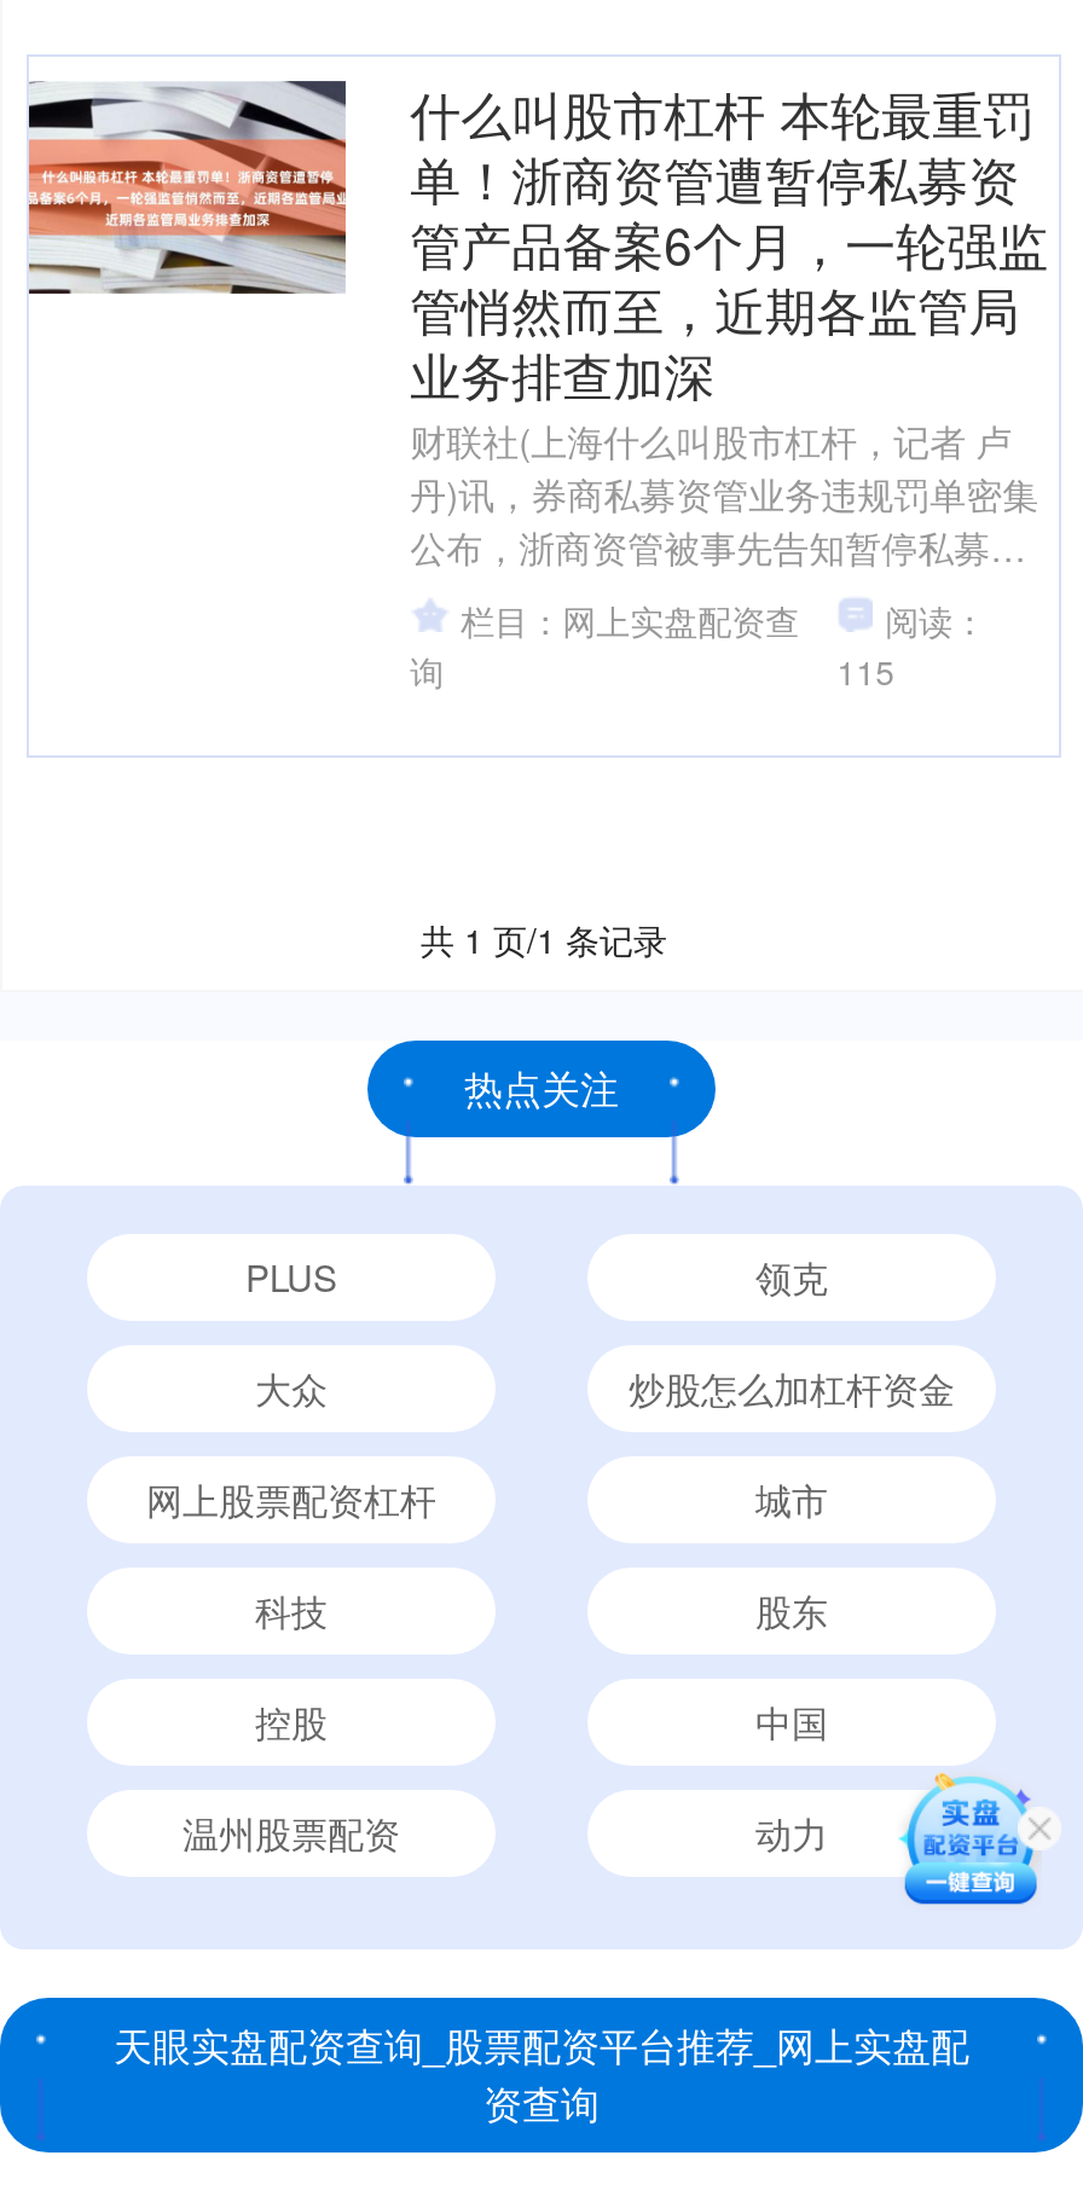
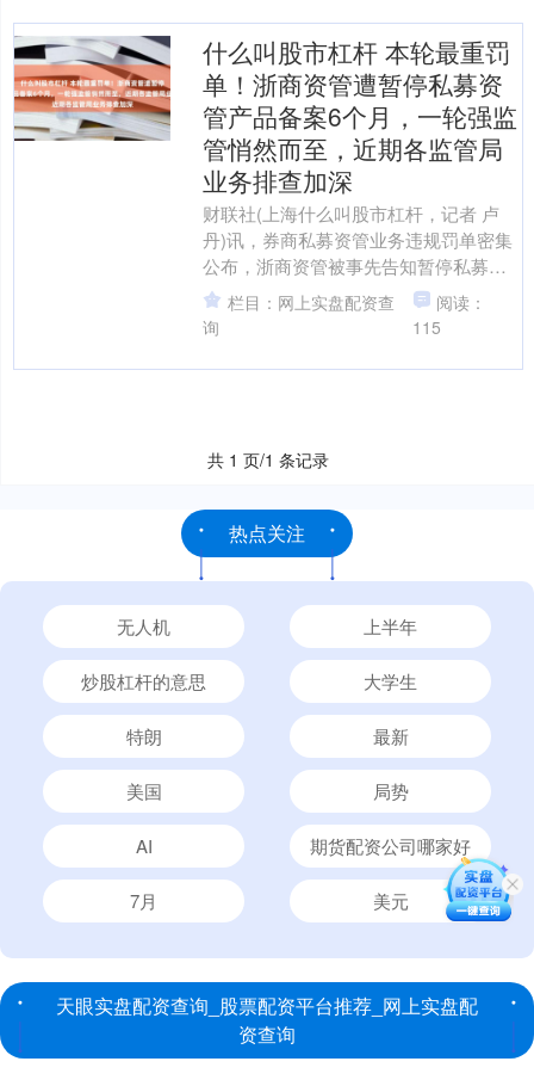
- PLUS
- 领克
+ 无人机
+ 上半年

- 大众
- 炒股怎么加杠杆资金
+ 炒股杠杆的意思
+ 大学生

- 网上股票配资杠杆
- 城市
+ 特朗
+ 最新

- 科技
- 股东
+ 美国
+ 局势

- 控股
- 中国
+ AI
+ 期货配资公司哪家好

- [image]
- 温州股票配资
- 动力
+ [image]
+ 7月
+ 美元
